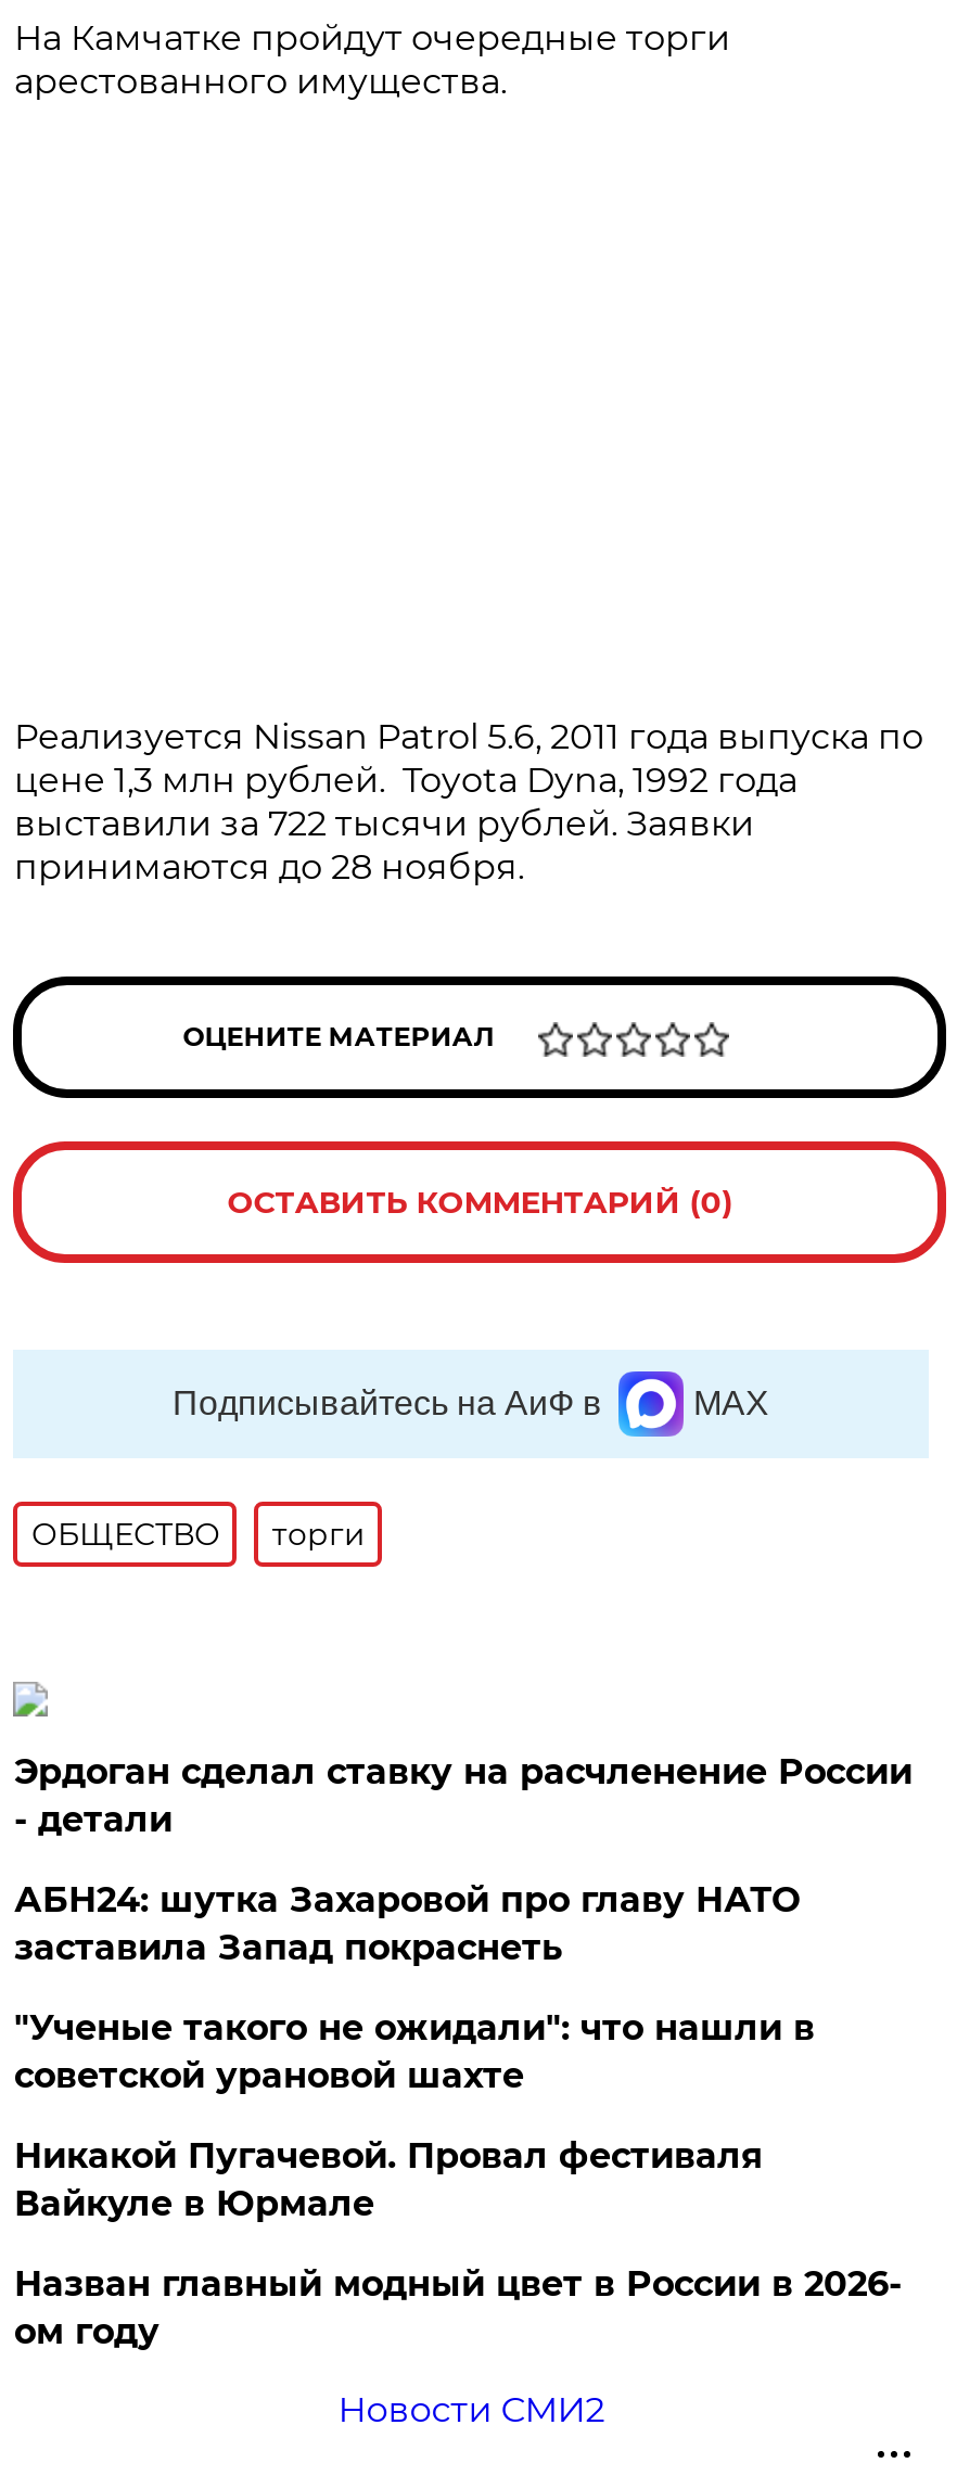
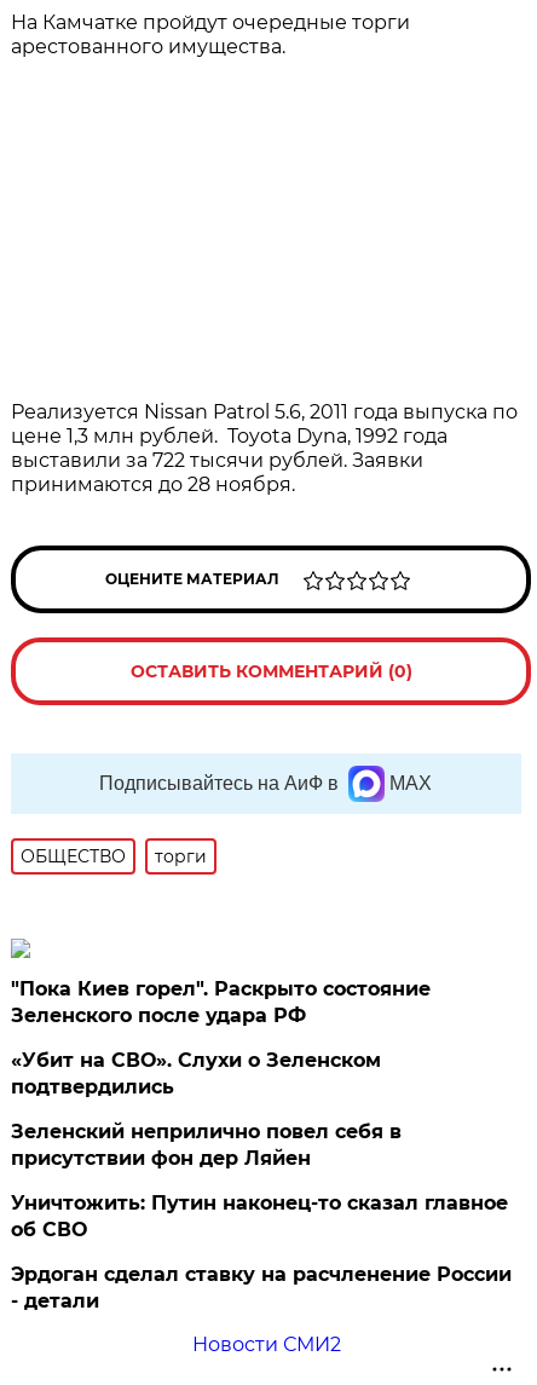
+ "Пока Киев горел". Раскрыто состояние
+ Зеленского после удара РФ
+ «Убит на СВО». Слухи о Зеленском
+ подтвердились
+ Зеленский неприлично повел cебя в
+ присутствии фон дер Ляйен
+ Уничтожить: Путин наконец-то сказал главное
+ об СВО

moved down: Эрдоган сделал ставку на расчленение России | - детали

- АБН24: шутка Захаровой про главу НАТО
- заставила Запад покраснеть
- "Ученые такого не ожидали": что нашли в
- советской урановой шахте
- Никакой Пугачевой. Провал фестиваля
- Вайкуле в Юрмале
- Назван главный модный цвет в России в 2026-
- ом году
